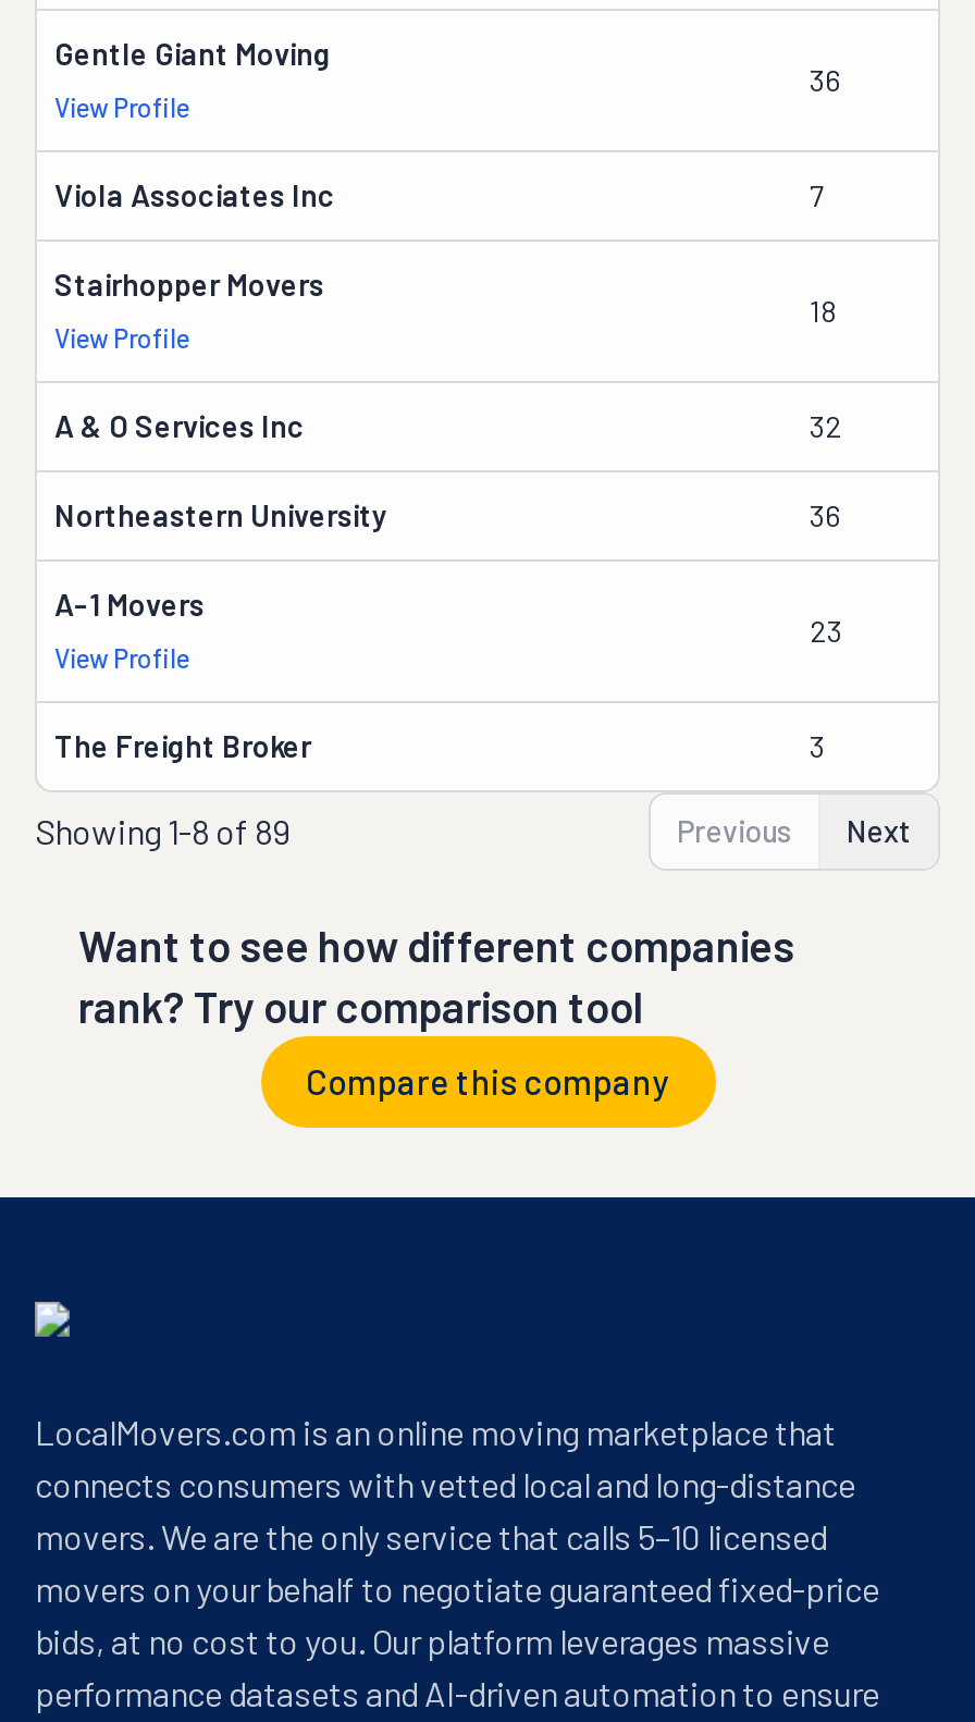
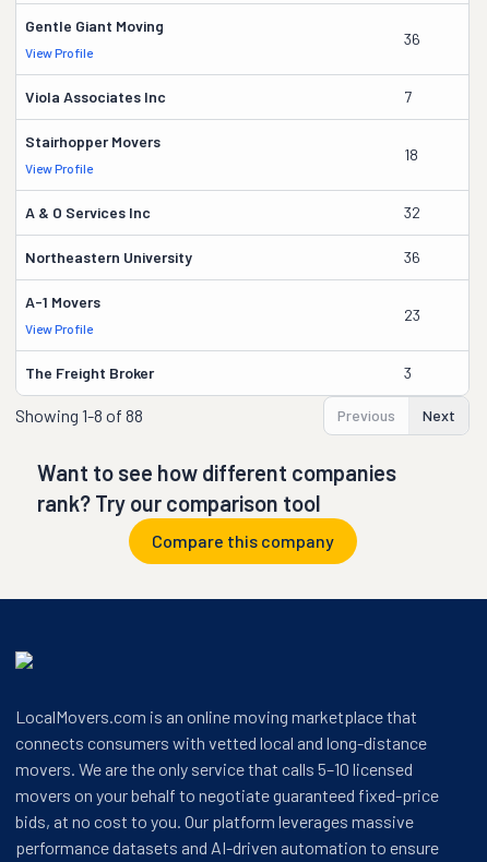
- Showing 1-8 of 89
+ Showing 1-8 of 88
